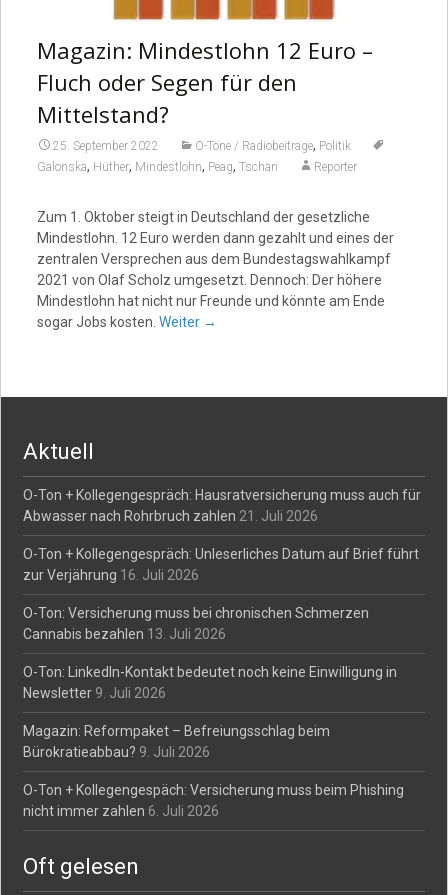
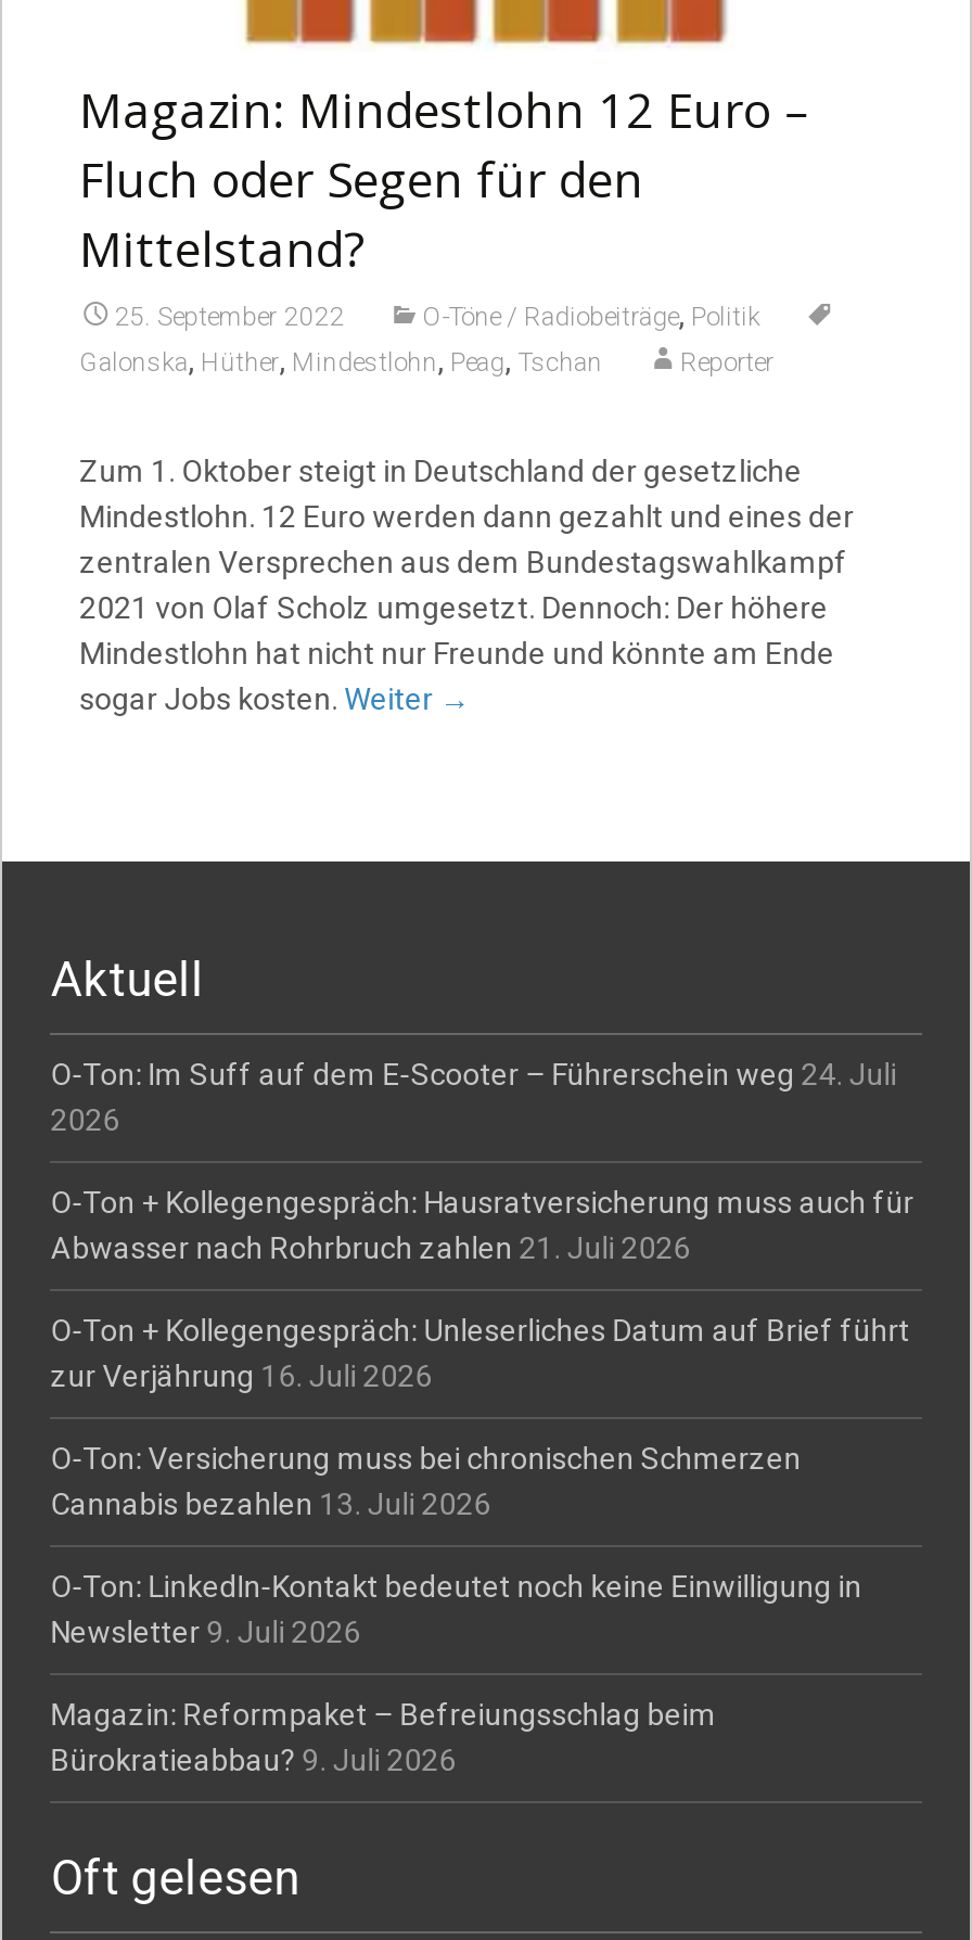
+ O-Ton: Im Suff auf dem E-Scooter – Führerschein weg 24. Juli
+ 2026

moved down: O-Ton + Kollegengespräch: Hausratversicherung muss auch für | Abwasser nach Rohrbruch zahlen 21. Juli 2026 | O-Ton + Kollegengespräch: Unleserliches Datum auf Brief führt | ... | Magazin: Reformpaket – Befreiungsschlag beim | Bürokratieabbau? 9. Juli 2026

- O-Ton + Kollegengespäch: Versicherung muss beim Phishing
- nicht immer zahlen 6. Juli 2026
